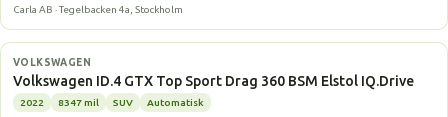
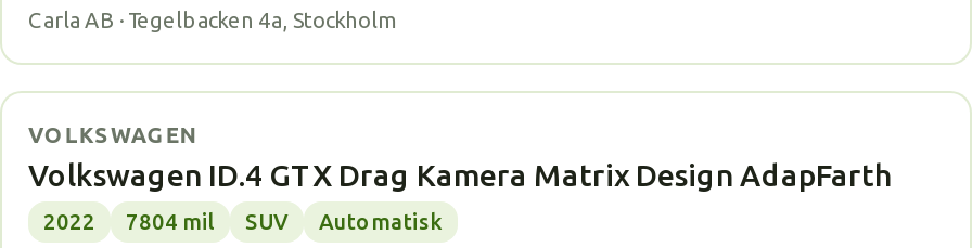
- Volkswagen ID.4 GTX Top Sport Drag 360 BSM Elstol IQ.Drive
+ Volkswagen ID.4 GTX Drag Kamera Matrix Design AdapFarth

- 2022 8347 mil SUV Automatisk
+ 2022 7804 mil SUV Automatisk
